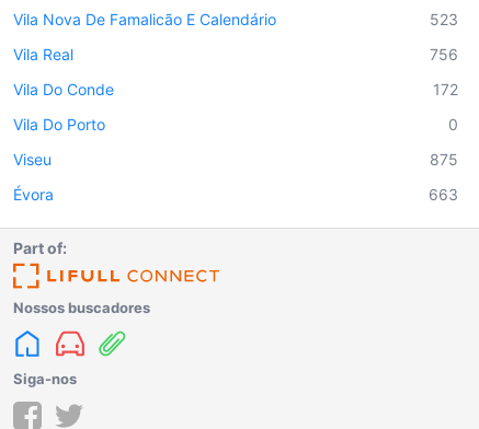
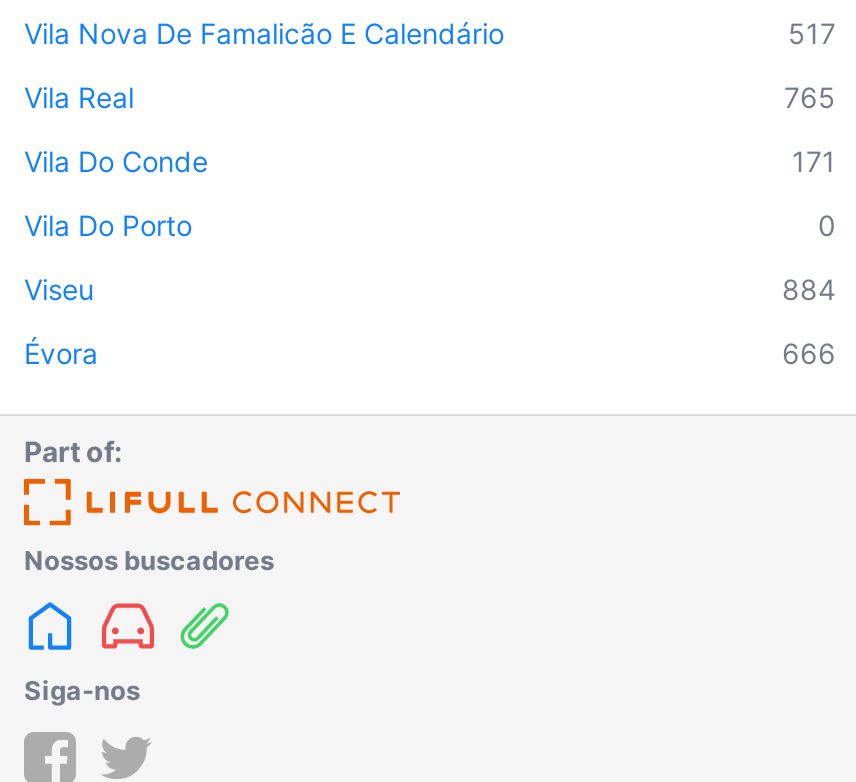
- 523
+ 517

- 756
+ 765

- 172
+ 171

- 875
+ 884

- 663
+ 666
